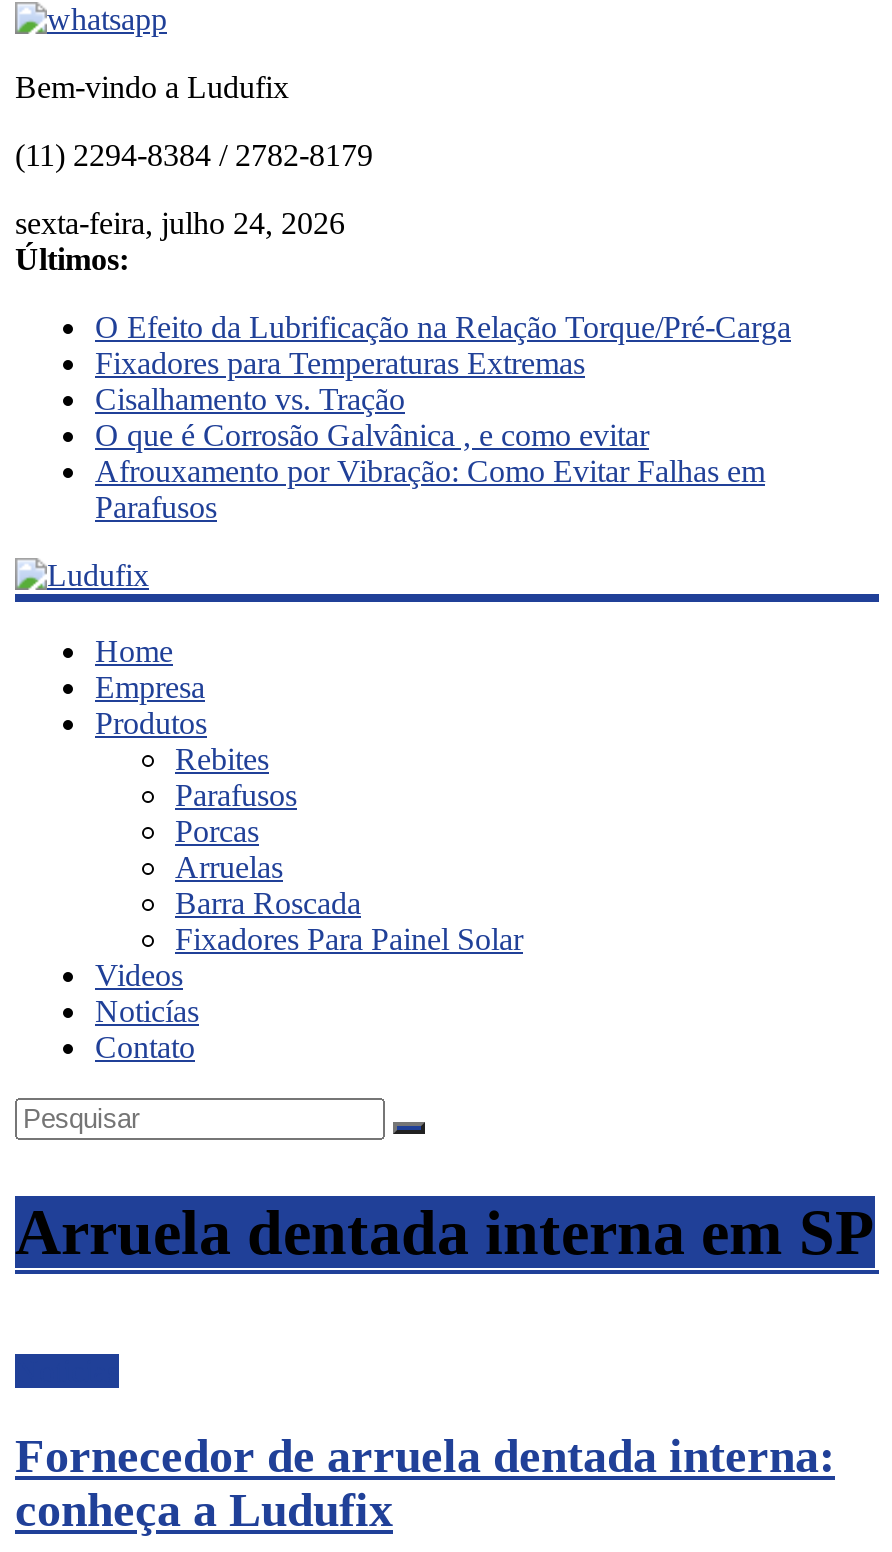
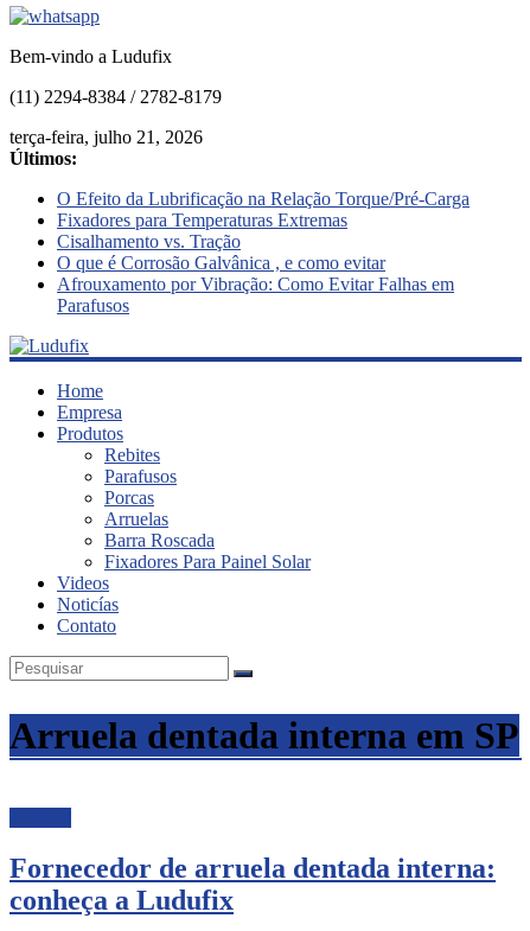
- sexta-feira, julho 24, 2026
+ terça-feira, julho 21, 2026
